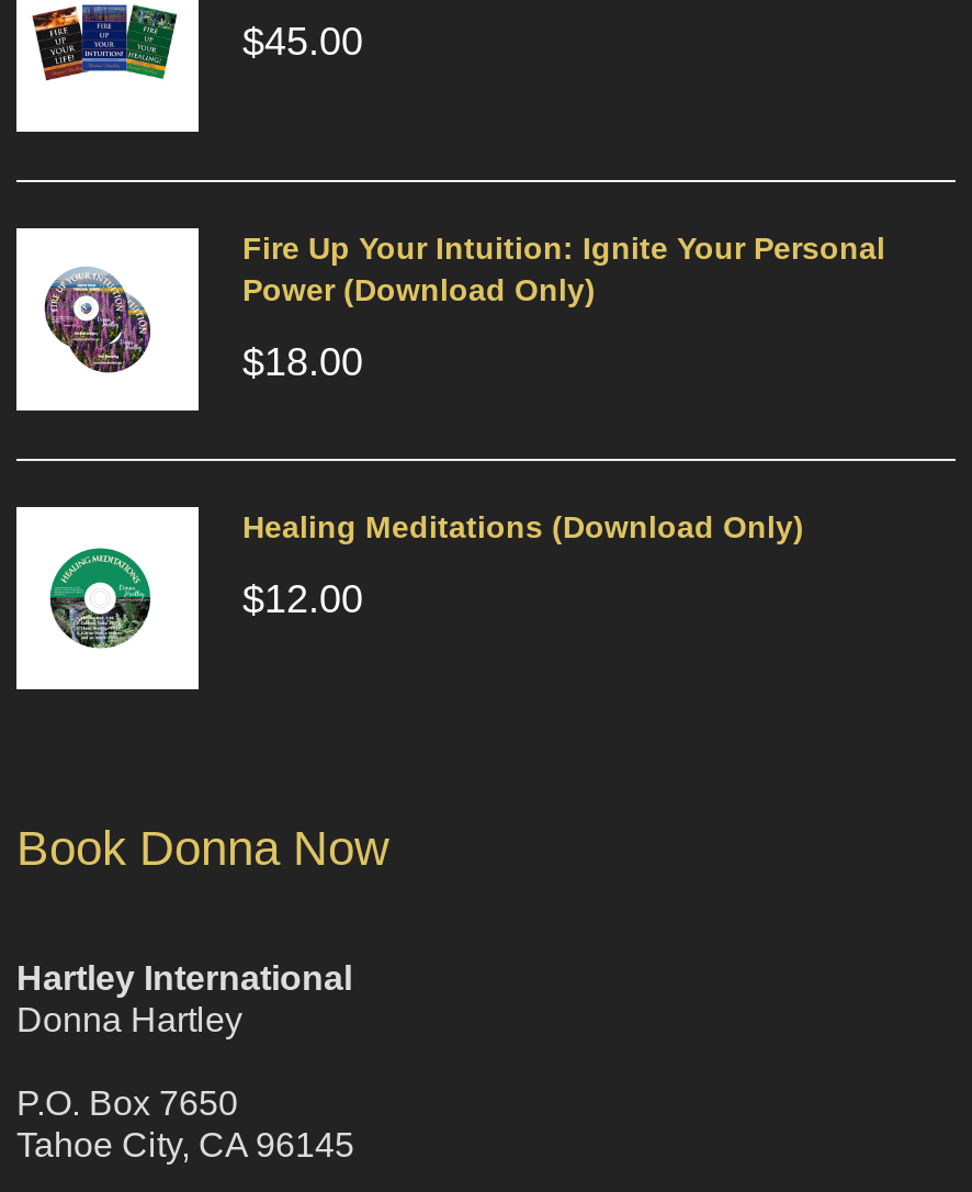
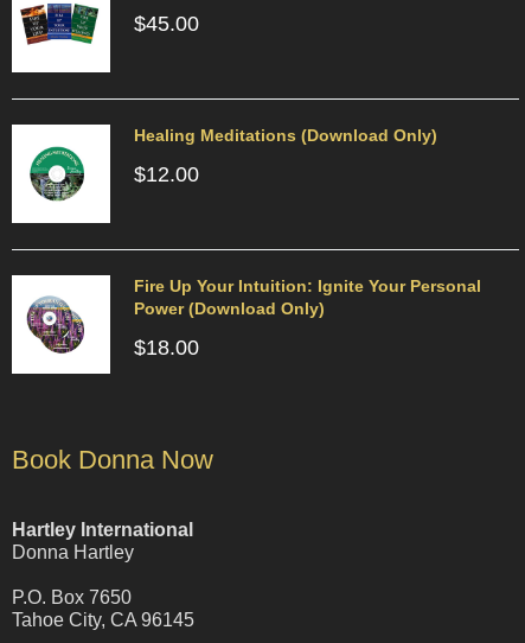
moved down: Fire Up Your Intuition: Ignite Your Personal | Power (Download Only) | $18.00

moved up: Healing Meditations (Download Only) | $12.00
